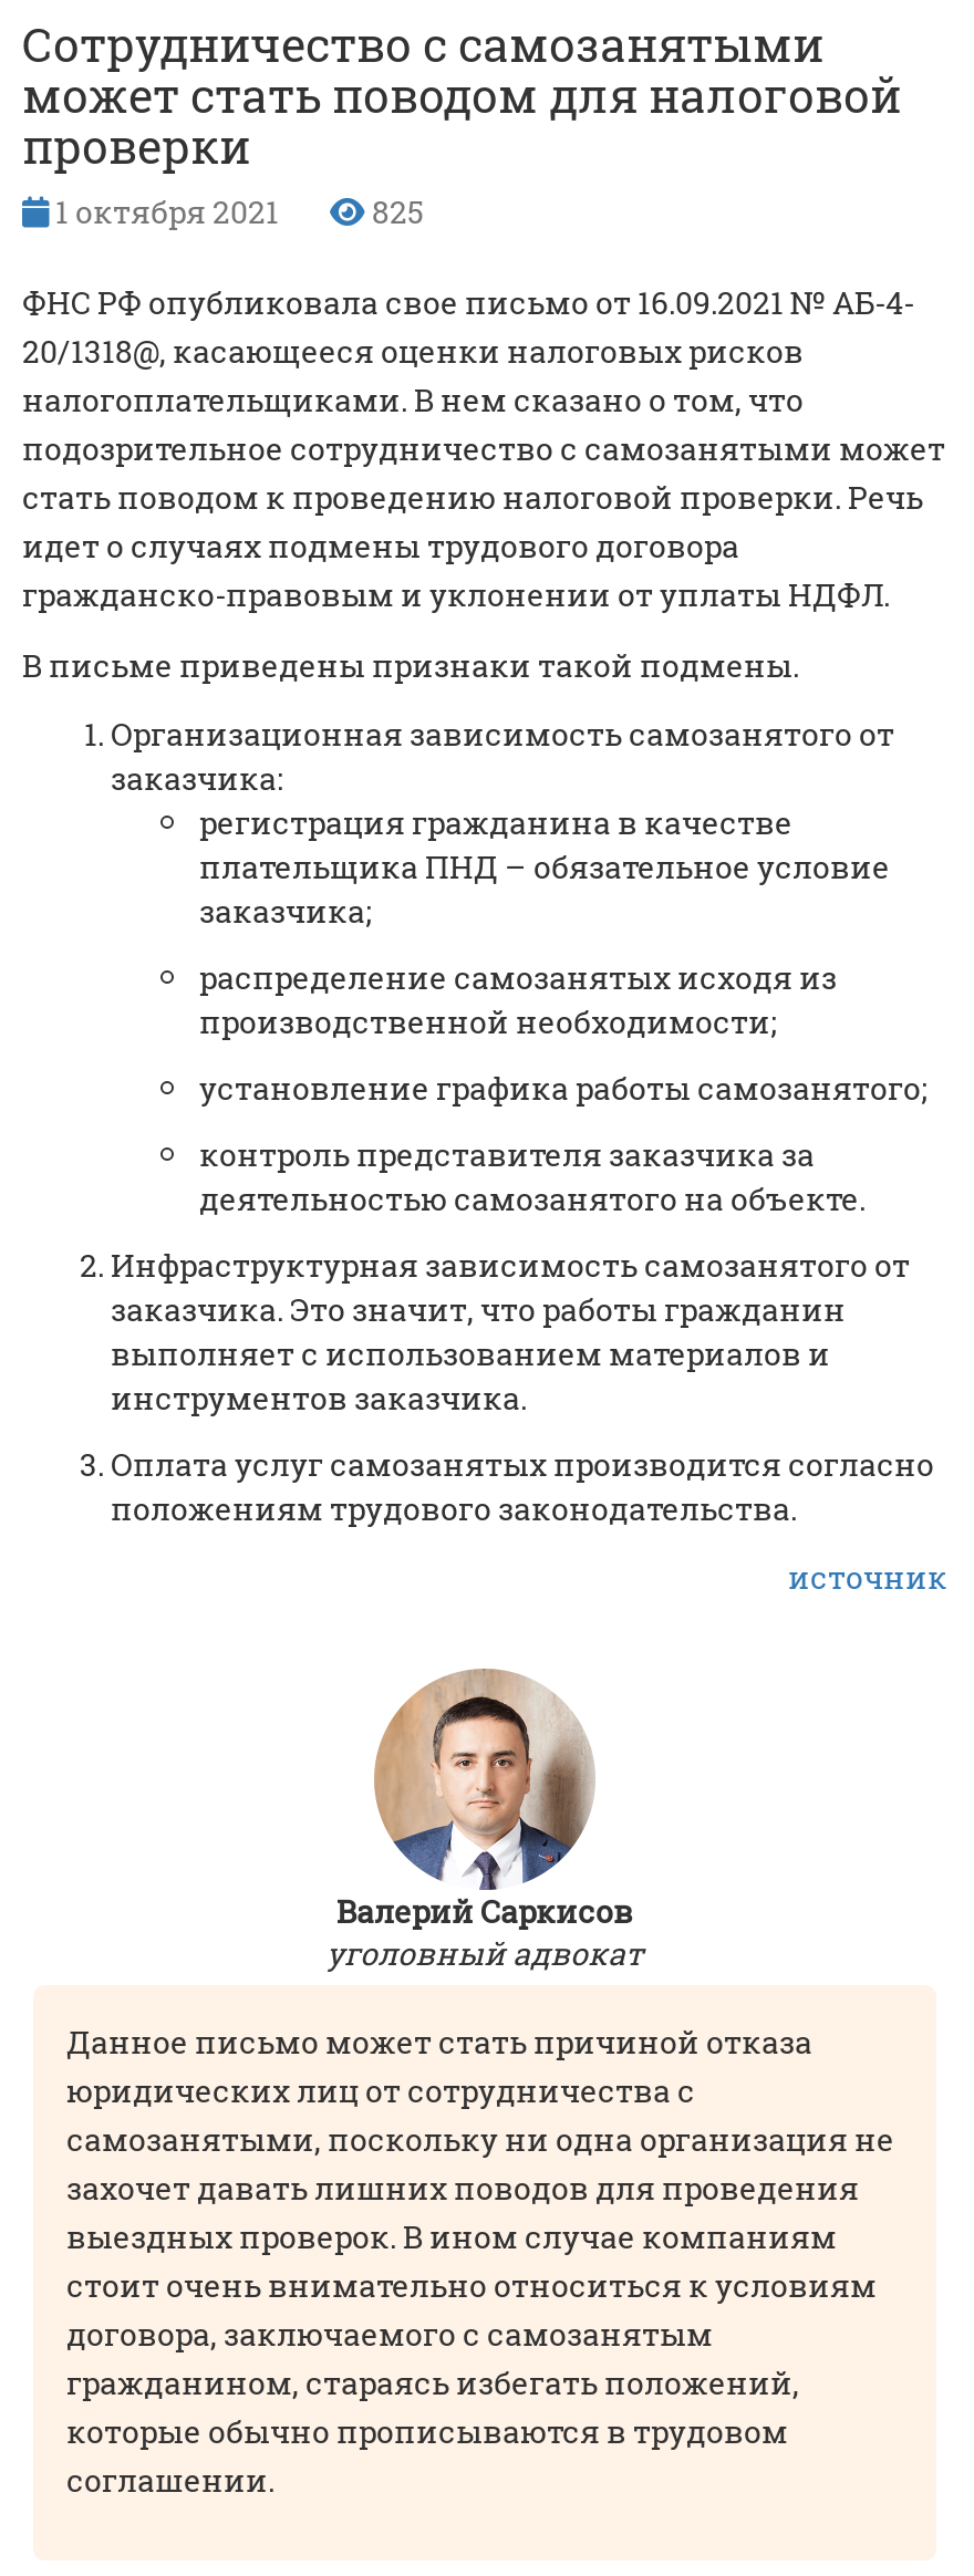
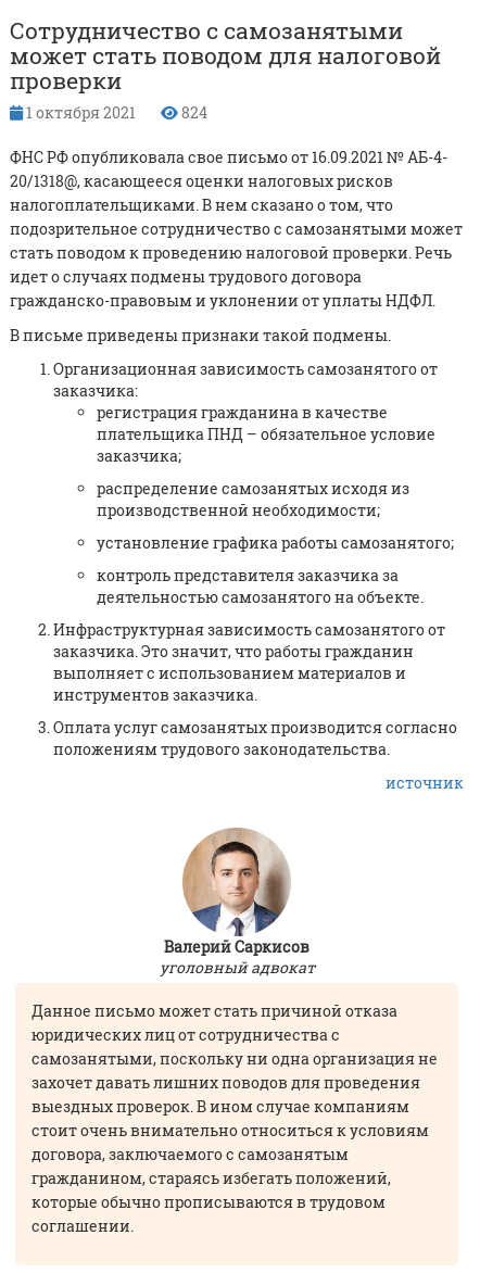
- 825
+ 824
